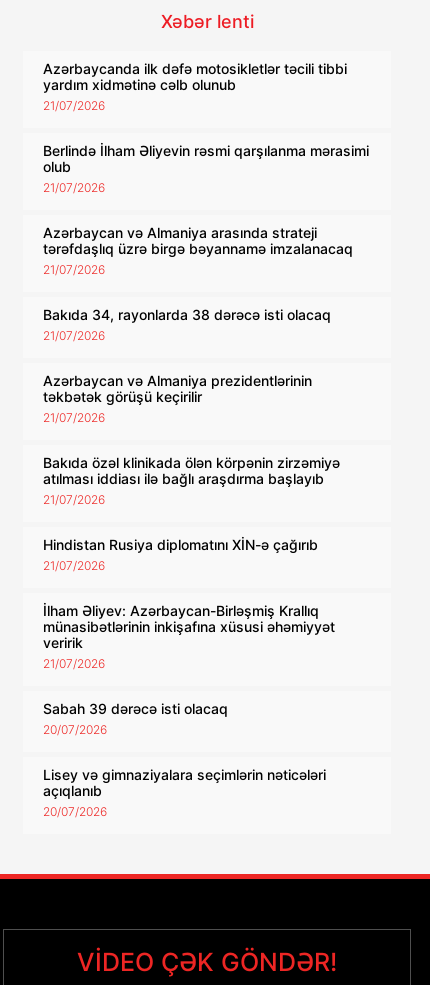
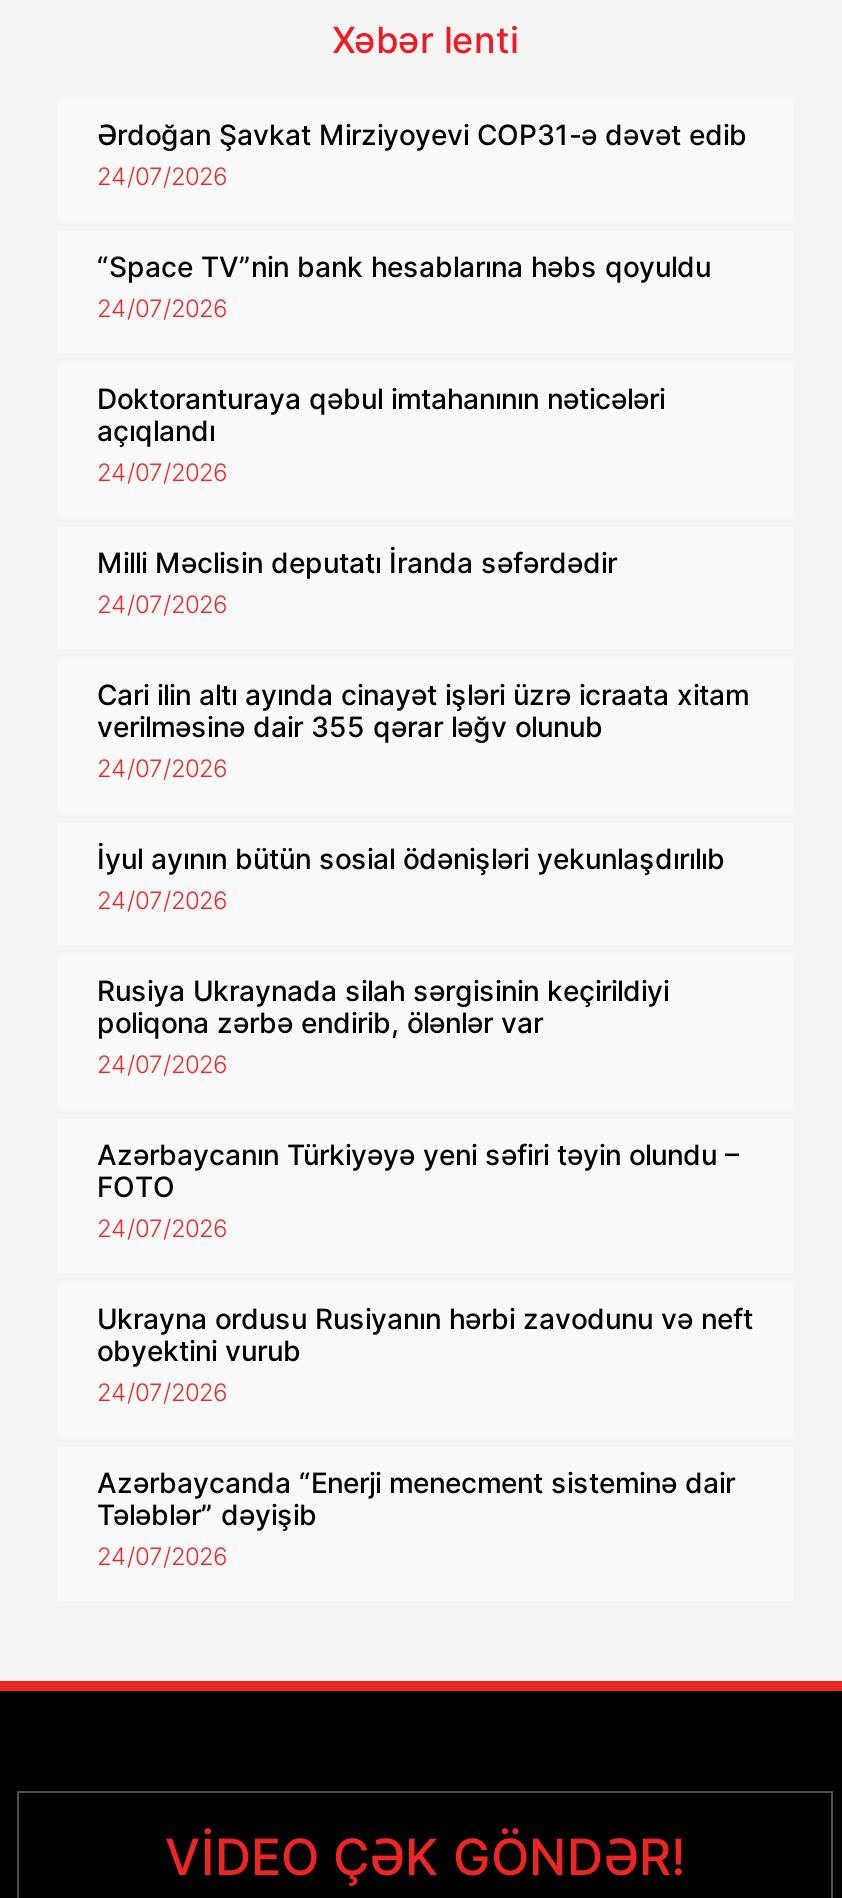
- Azərbaycanda ilk dəfə motosikletlər təcili tibbi
- yardım xidmətinə cəlb olunub
- 21/07/2026
+ Ərdoğan Şavkat Mirziyoyevi COP31-ə dəvət edib
+ 24/07/2026

- Berlində İlham Əliyevin rəsmi qarşılanma mərasimi
- olub
- 21/07/2026
+ “Space TV”nin bank hesablarına həbs qoyuldu
+ 24/07/2026

- Azərbaycan və Almaniya arasında strateji
- tərəfdaşlıq üzrə birgə bəyannamə imzalanacaq
- 21/07/2026
+ Doktoranturaya qəbul imtahanının nəticələri
+ açıqlandı
+ 24/07/2026

- Bakıda 34, rayonlarda 38 dərəcə isti olacaq
- 21/07/2026
+ Milli Məclisin deputatı İranda səfərdədir
+ 24/07/2026

- Azərbaycan və Almaniya prezidentlərinin
- təkbətək görüşü keçirilir
- 21/07/2026
+ Cari ilin altı ayında cinayət işləri üzrə icraata xitam
+ verilməsinə dair 355 qərar ləğv olunub
+ 24/07/2026

- Bakıda özəl klinikada ölən körpənin zirzəmiyə
- atılması iddiası ilə bağlı araşdırma başlayıb
- 21/07/2026
+ İyul ayının bütün sosial ödənişləri yekunlaşdırılıb
+ 24/07/2026

- Hindistan Rusiya diplomatını XİN-ə çağırıb
- 21/07/2026
+ Rusiya Ukraynada silah sərgisinin keçirildiyi
+ poliqona zərbə endirib, ölənlər var
+ 24/07/2026

- İlham Əliyev: Azərbaycan-Birləşmiş Krallıq
- münasibətlərinin inkişafına xüsusi əhəmiyyət
- veririk
- 21/07/2026
+ Azərbaycanın Türkiyəyə yeni səfiri təyin olundu –
+ FOTO
+ 24/07/2026

- Sabah 39 dərəcə isti olacaq
- 20/07/2026
+ Ukrayna ordusu Rusiyanın hərbi zavodunu və neft
+ obyektini vurub
+ 24/07/2026

- Lisey və gimnaziyalara seçimlərin nəticələri
- açıqlanıb
- 20/07/2026
+ Azərbaycanda “Enerji menecment sisteminə dair
+ Tələblər” dəyişib
+ 24/07/2026
